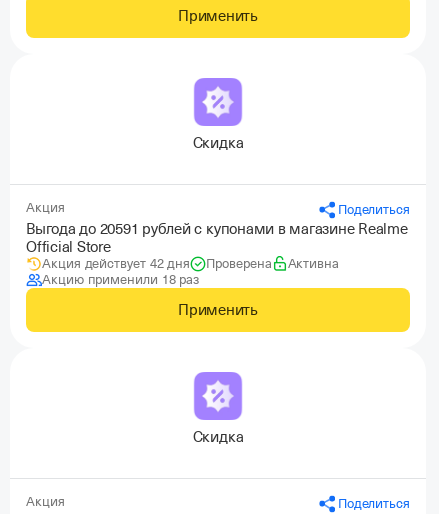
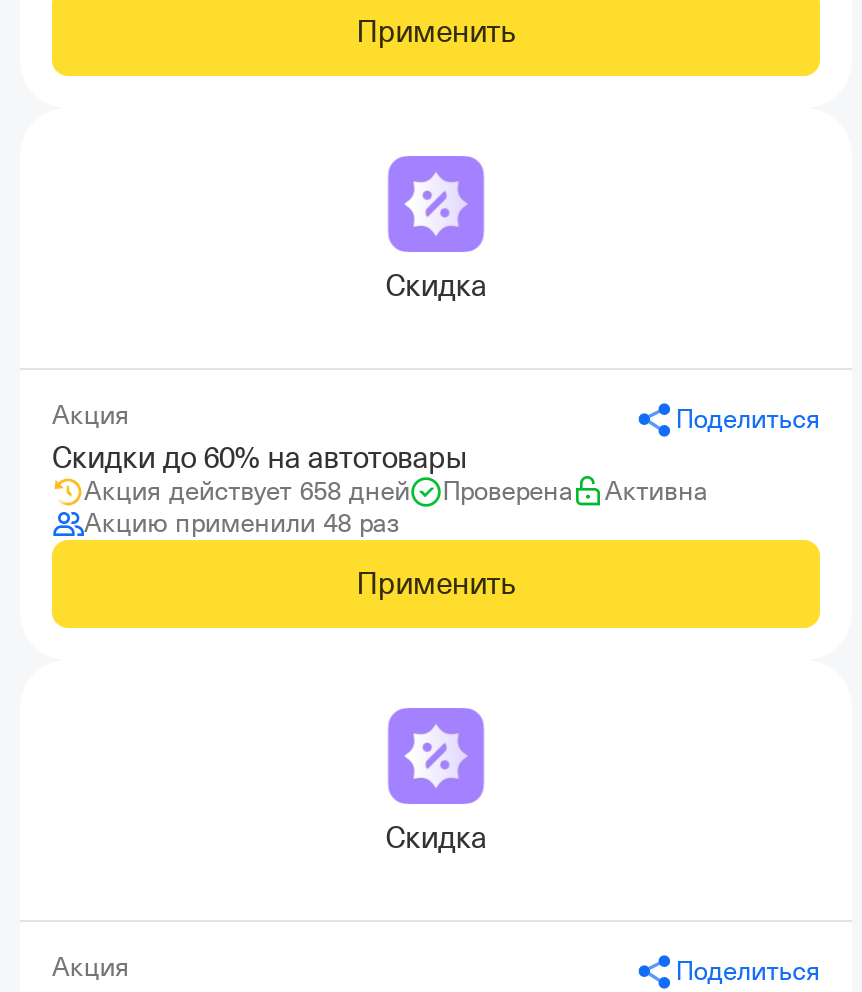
- Выгода до 20591 рублей с купонами в магазине Realme
- Official Store
- Акция действует 42 дня
+ Скидки до 60% на автотовары
+ Акция действует 658 дней

- Акцию применили 18 раз
+ Акцию применили 48 раз
